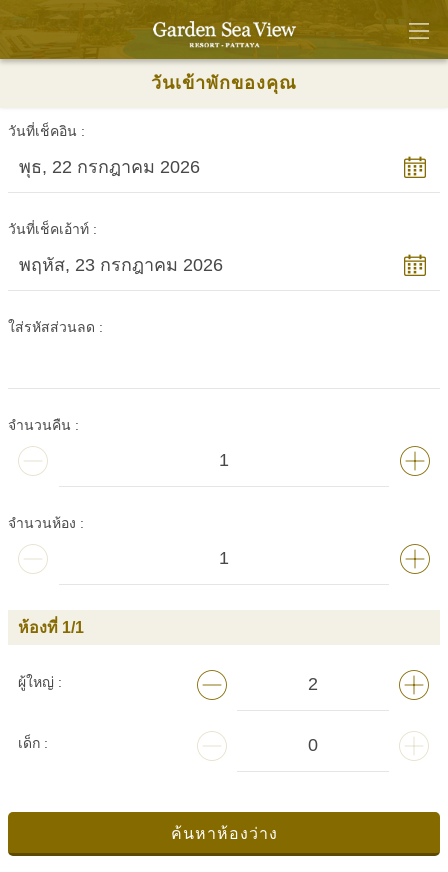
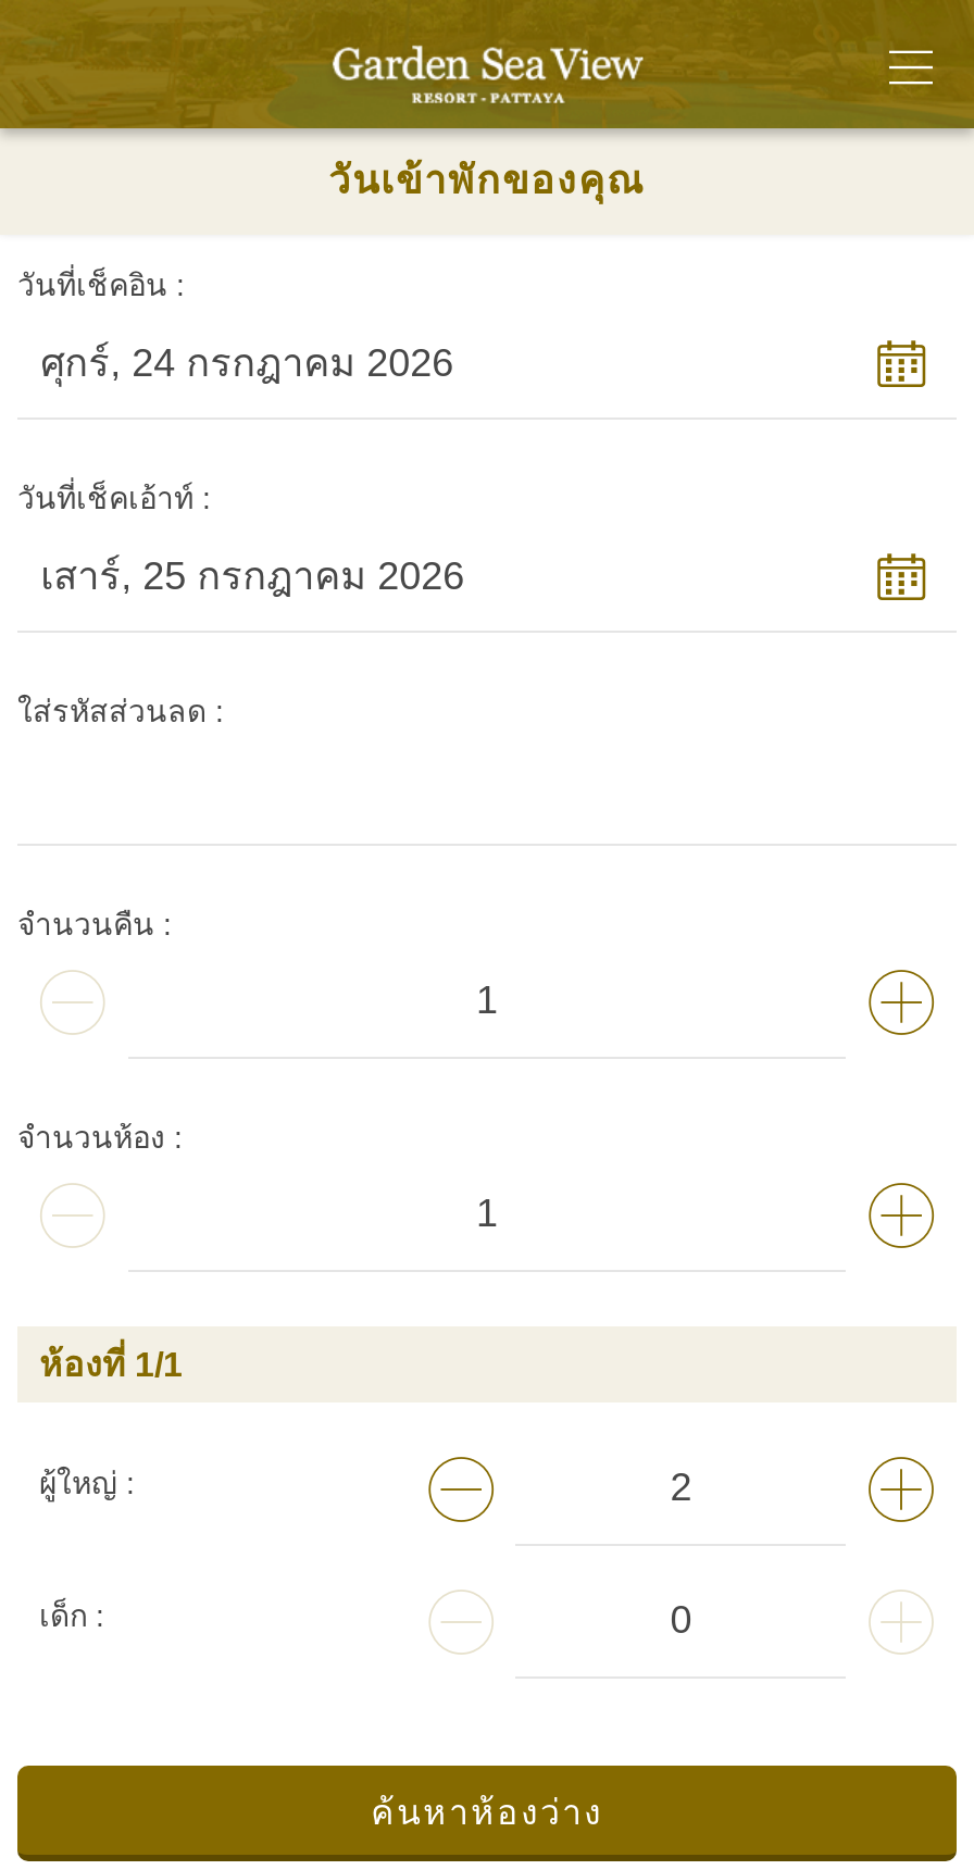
- พุธ, 22 กรกฎาคม 2026
+ ศุกร์, 24 กรกฎาคม 2026

- พฤหัส, 23 กรกฎาคม 2026
+ เสาร์, 25 กรกฎาคม 2026
